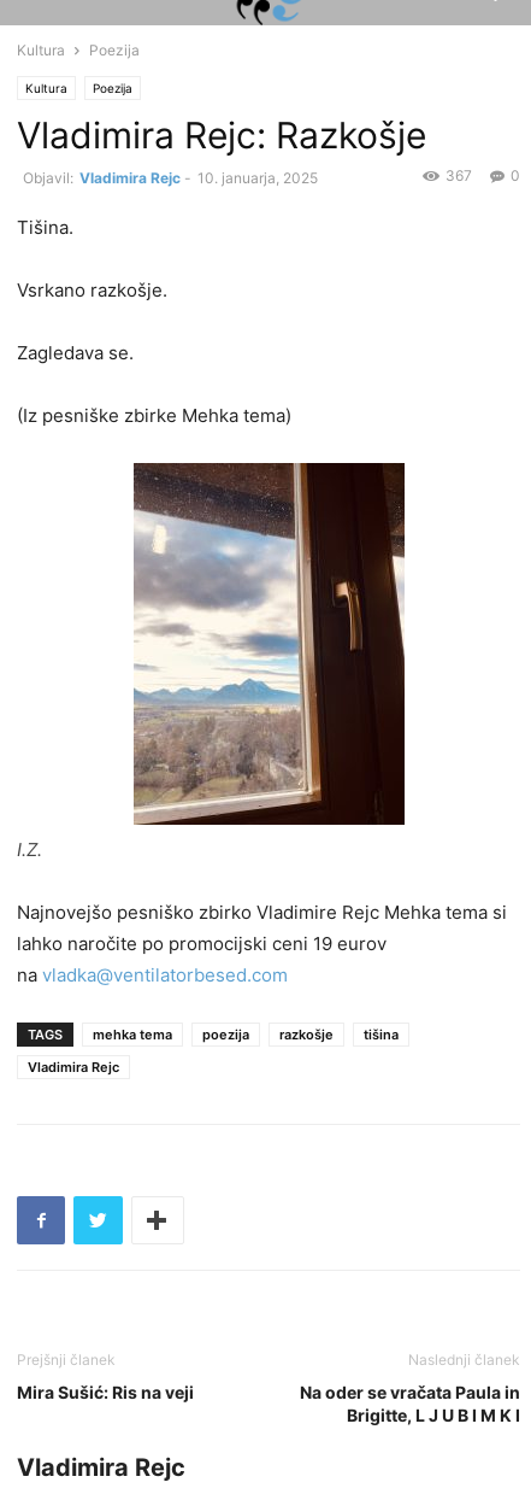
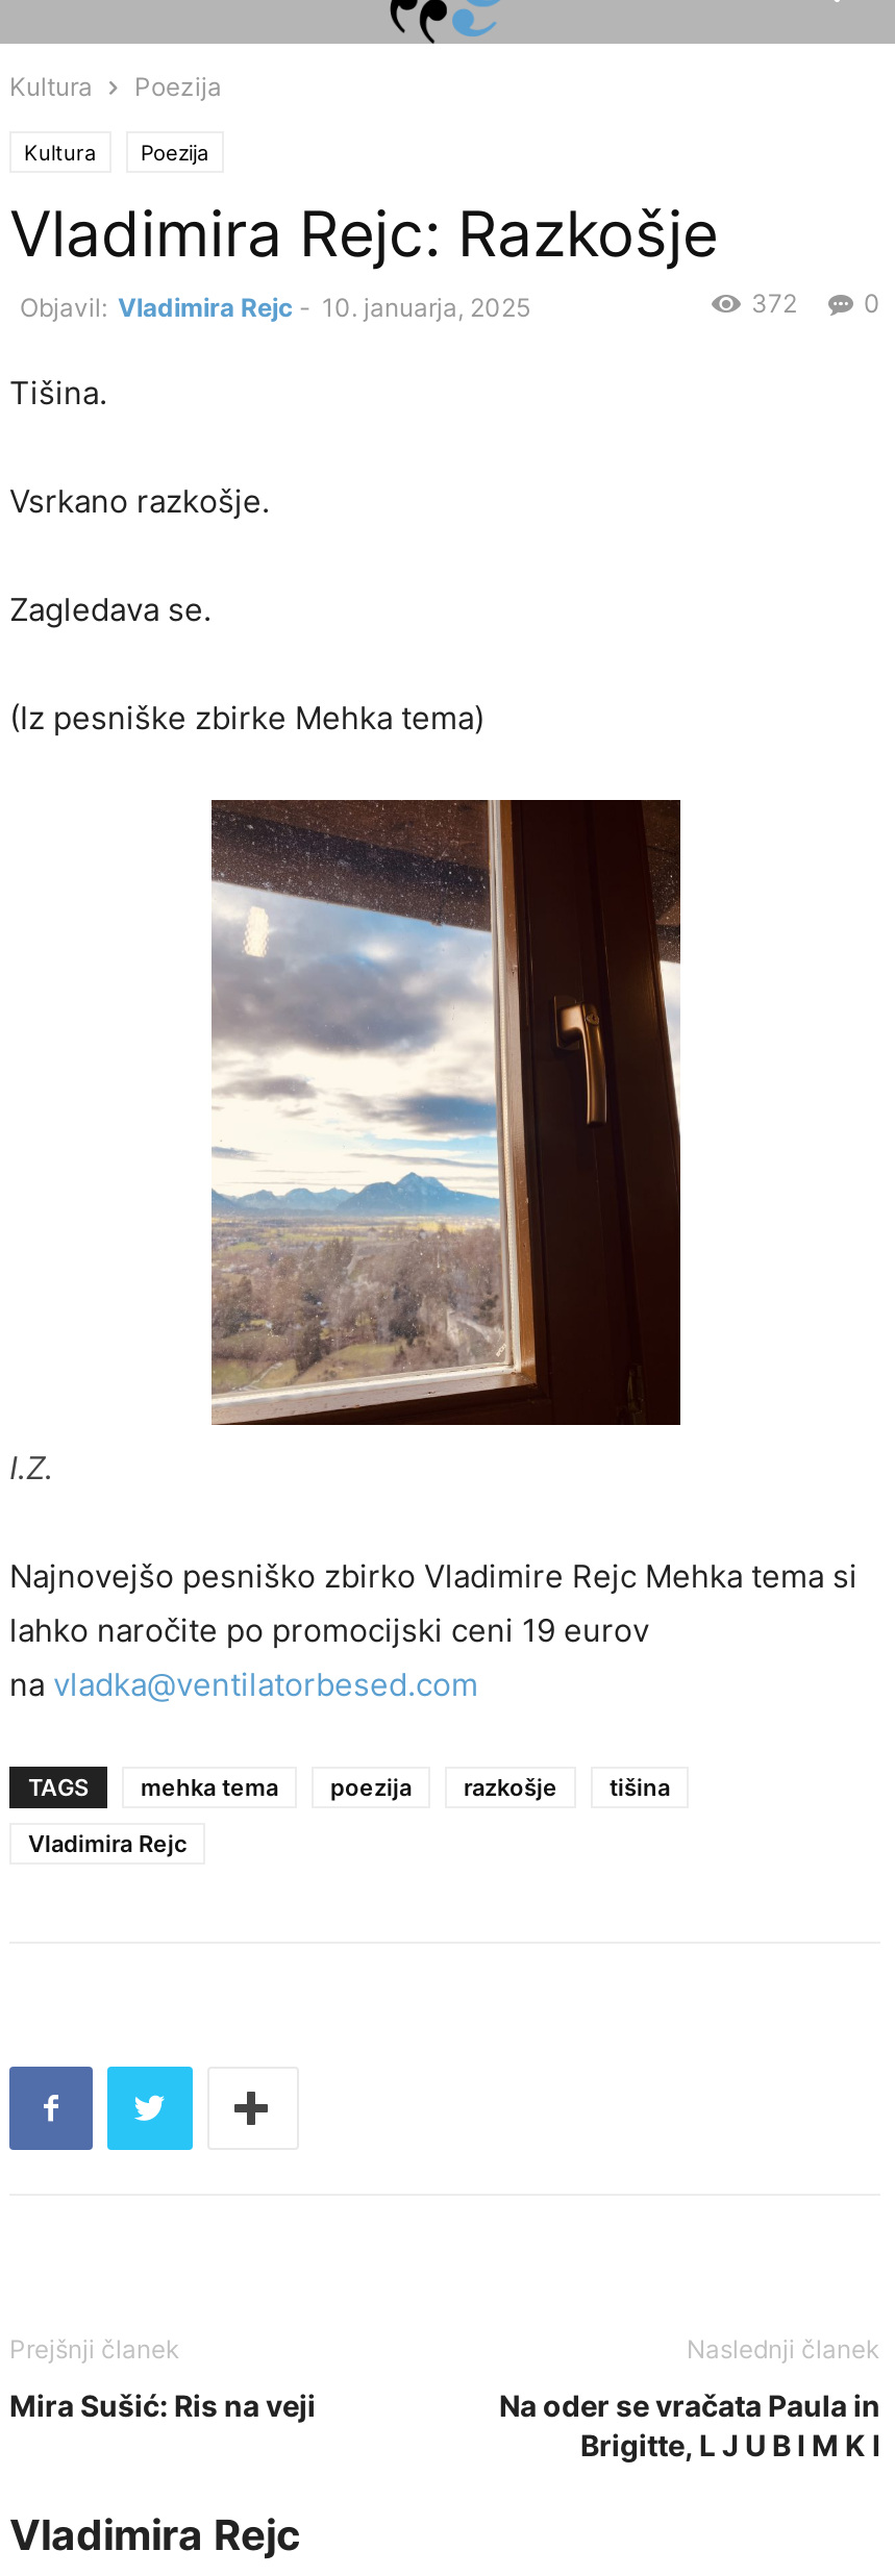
- 367
+ 372
